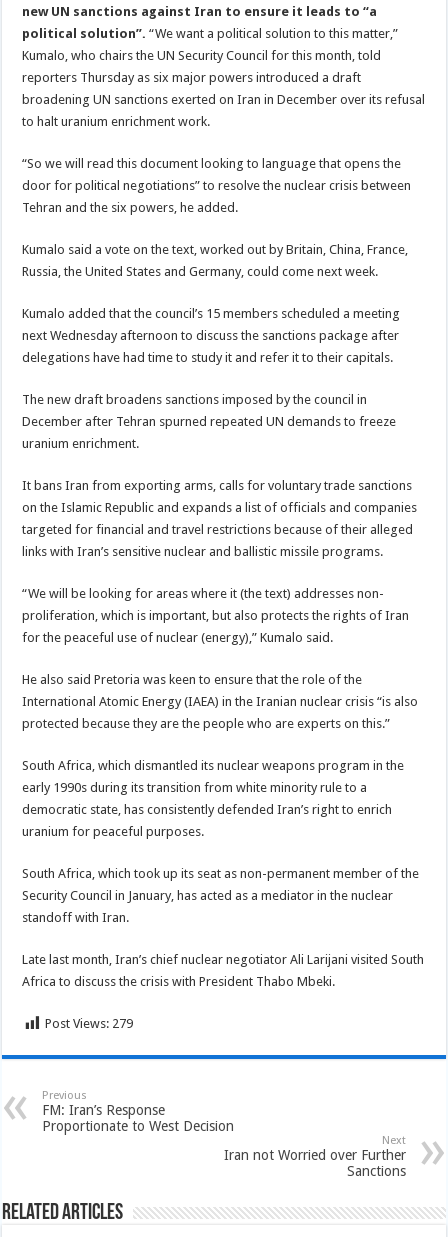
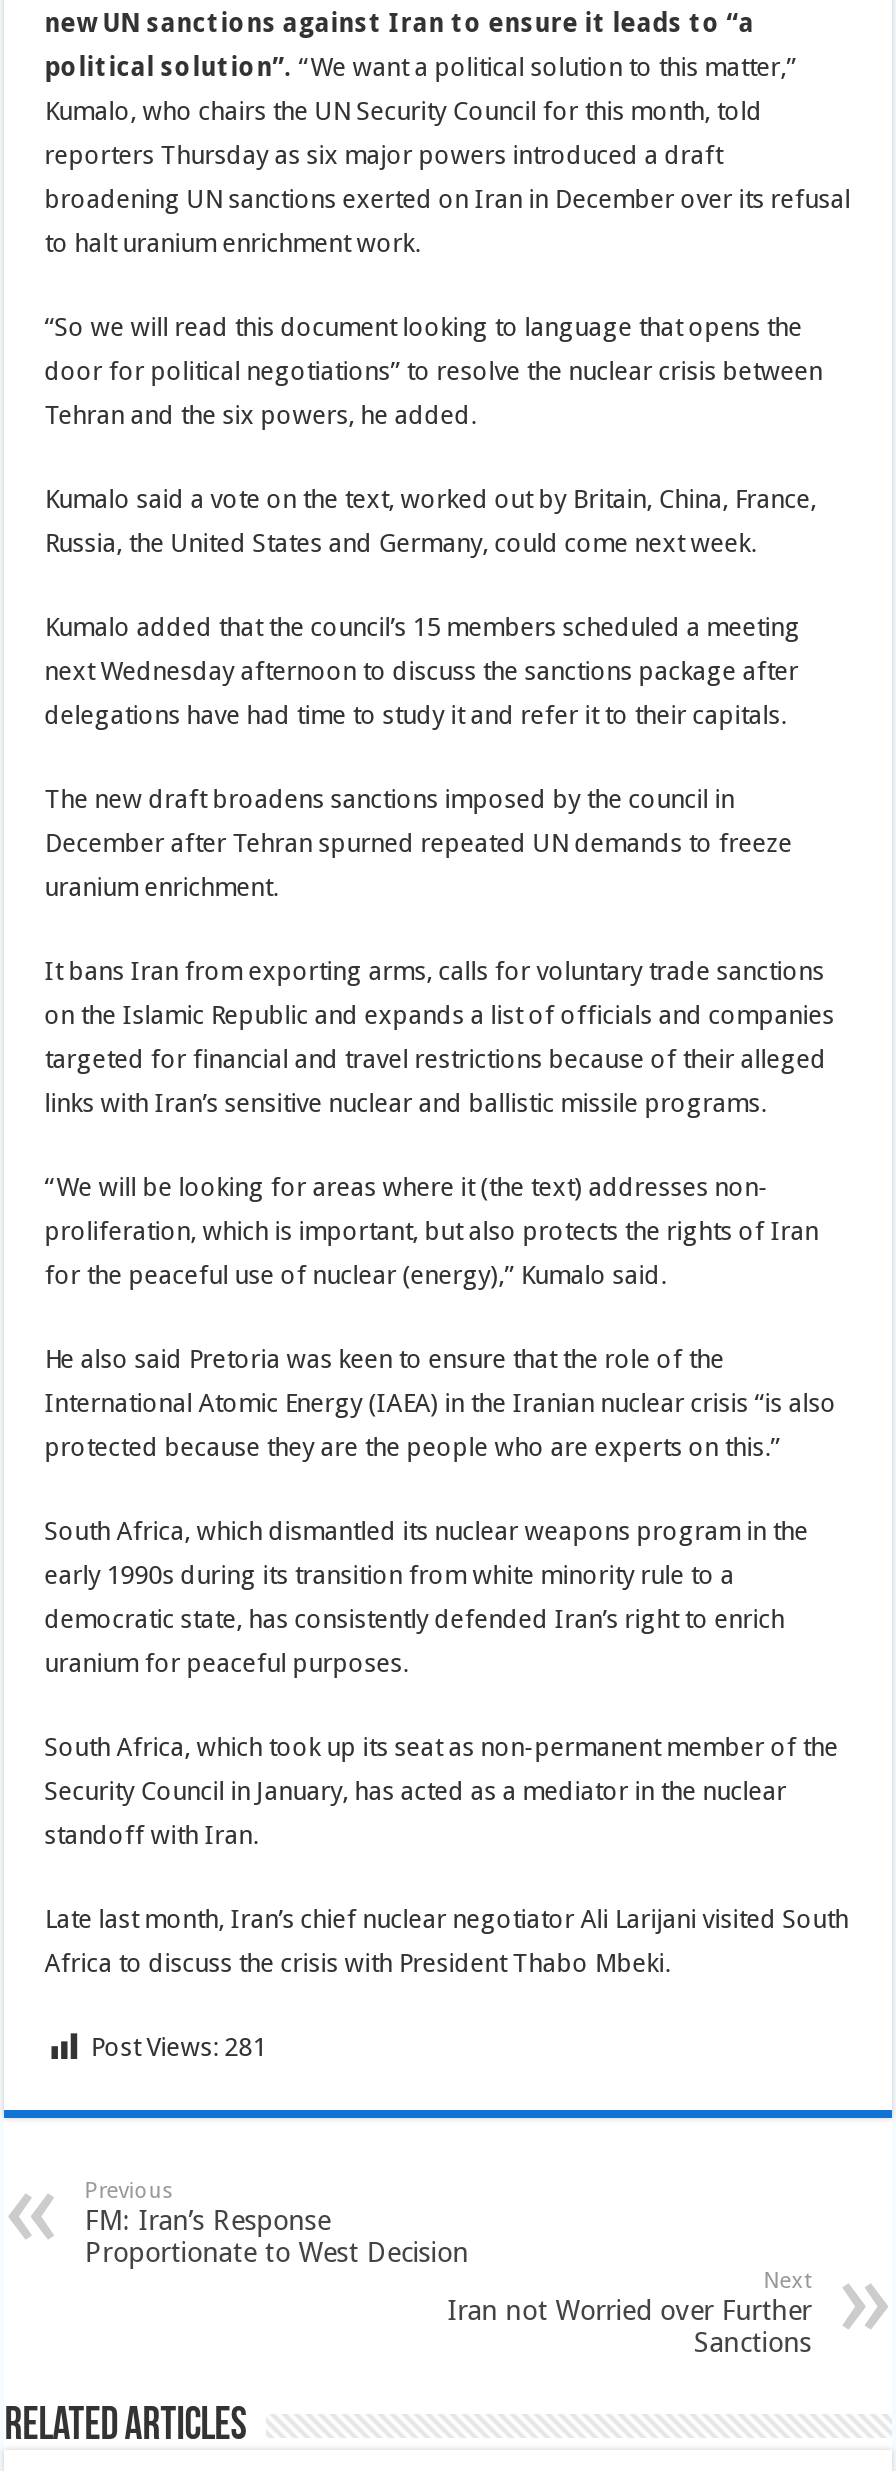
- Post Views: 279
+ Post Views: 281
